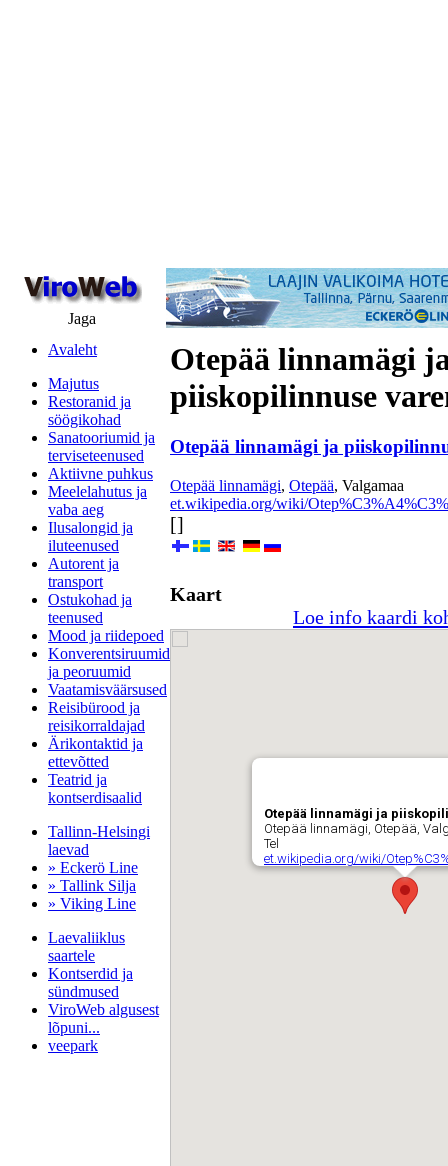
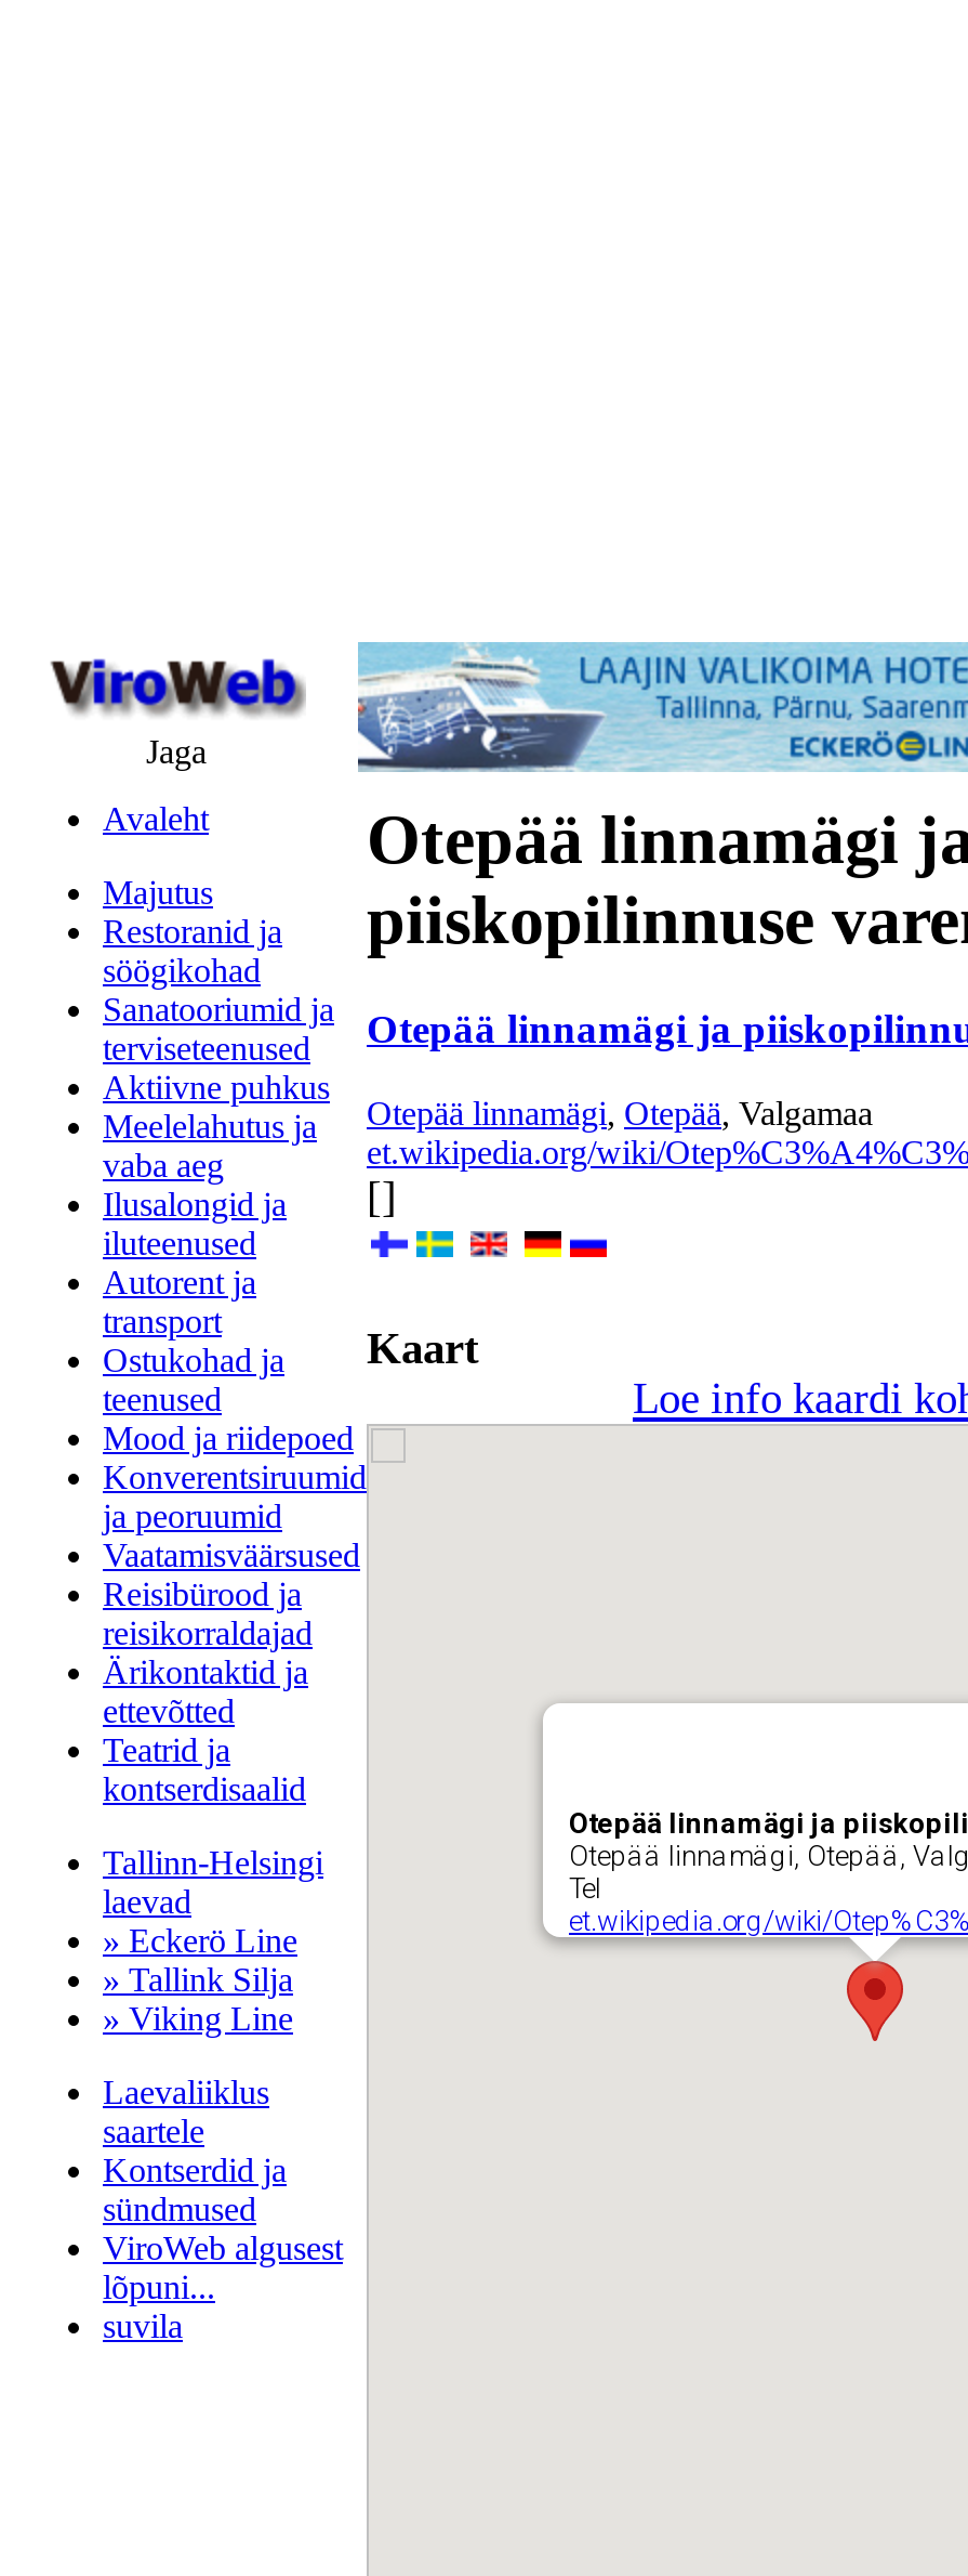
- veepark
+ suvila
